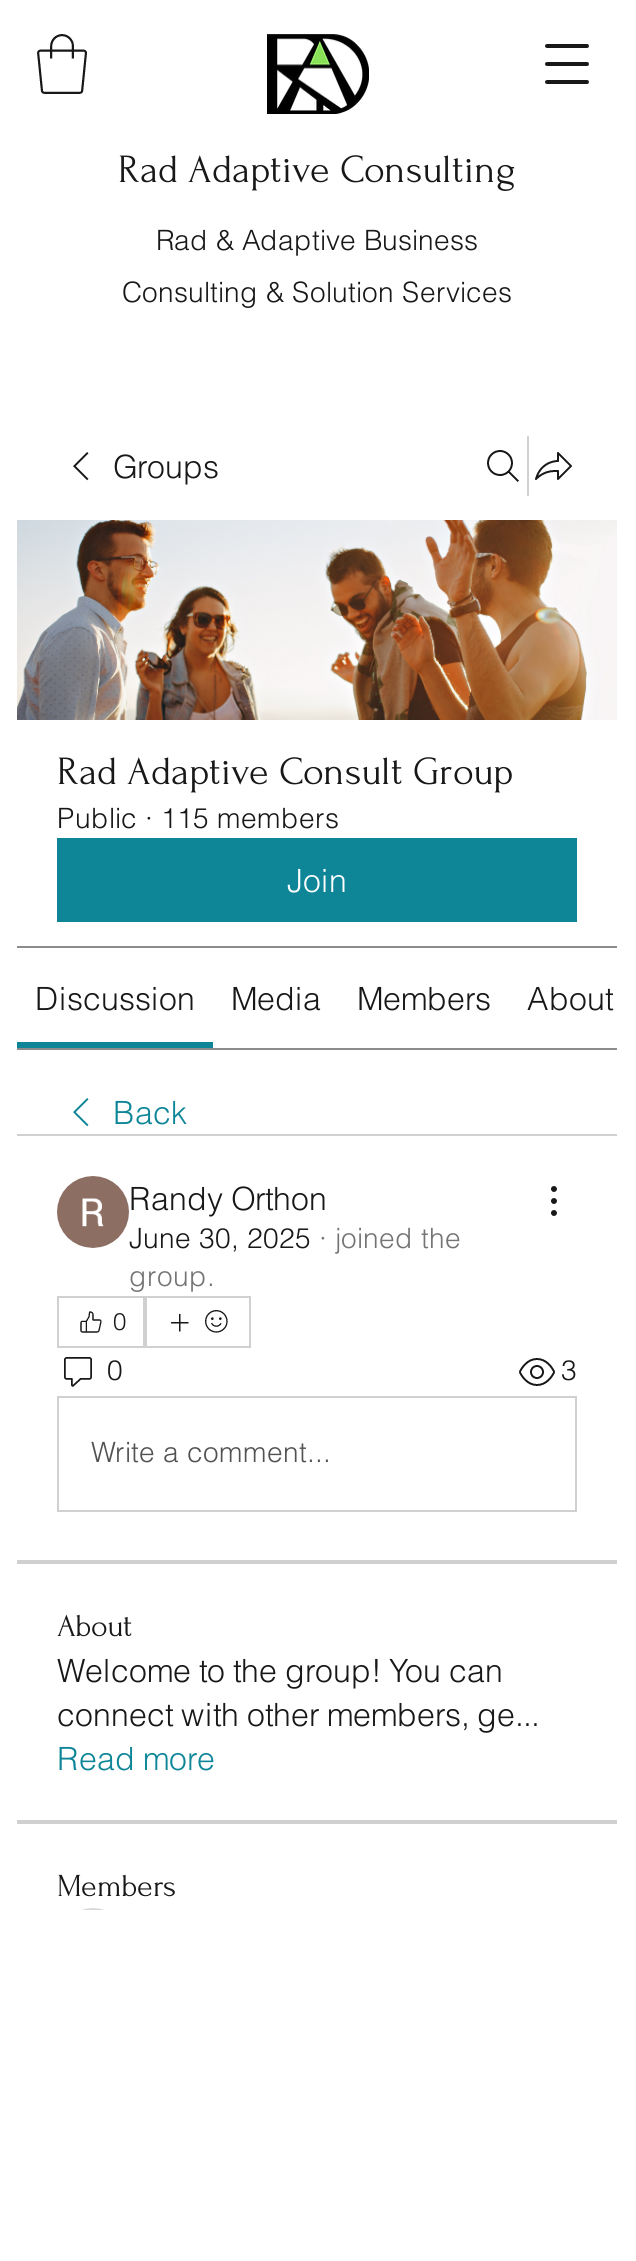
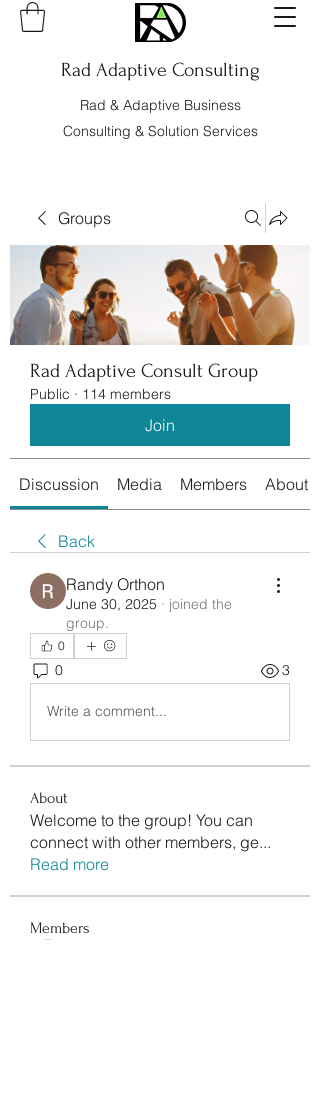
- Public · 115 members
+ Public · 114 members
